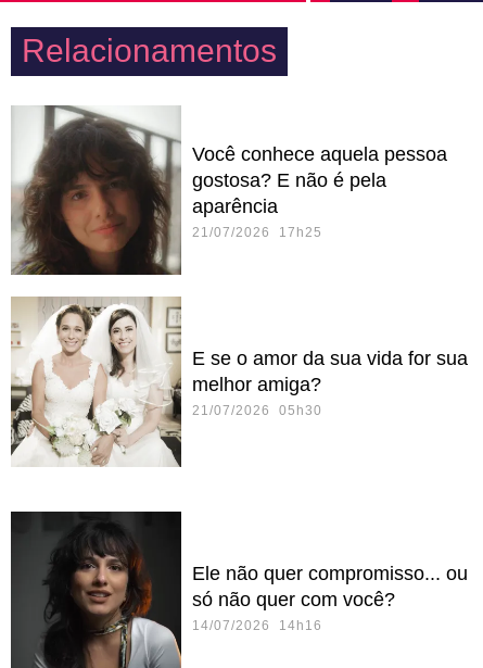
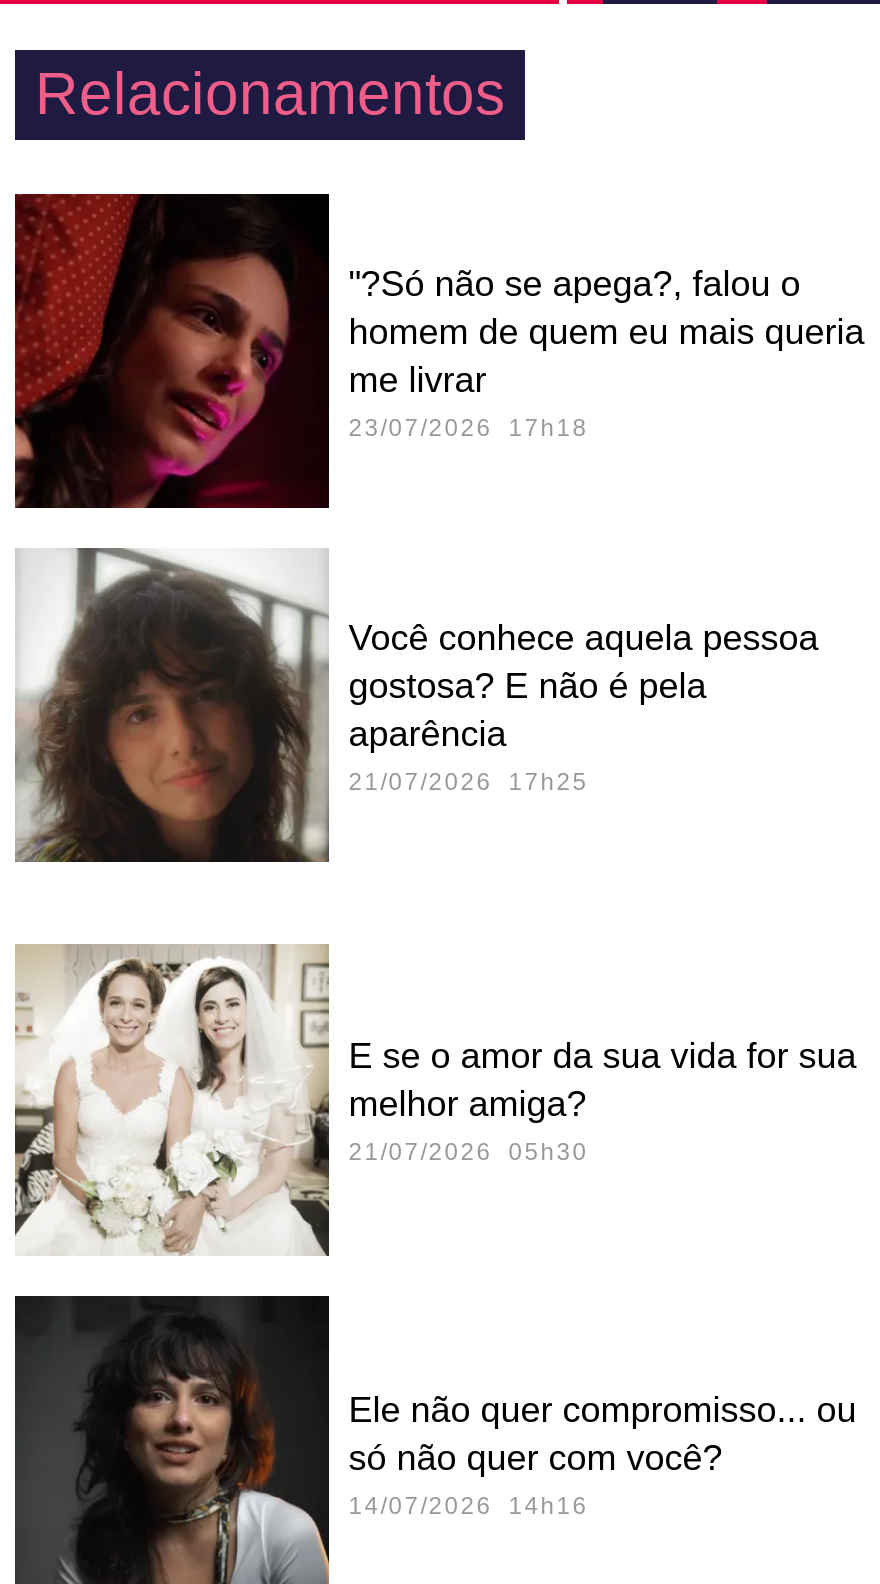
+ [image]
+ "?Só não se apega?, falou o
+ homem de quem eu mais queria
+ me livrar
+ 23/07/2026 17h18

moved down: [image] | E se o amor da sua vida for sua | melhor amiga? | 21/07/2026 05h30
